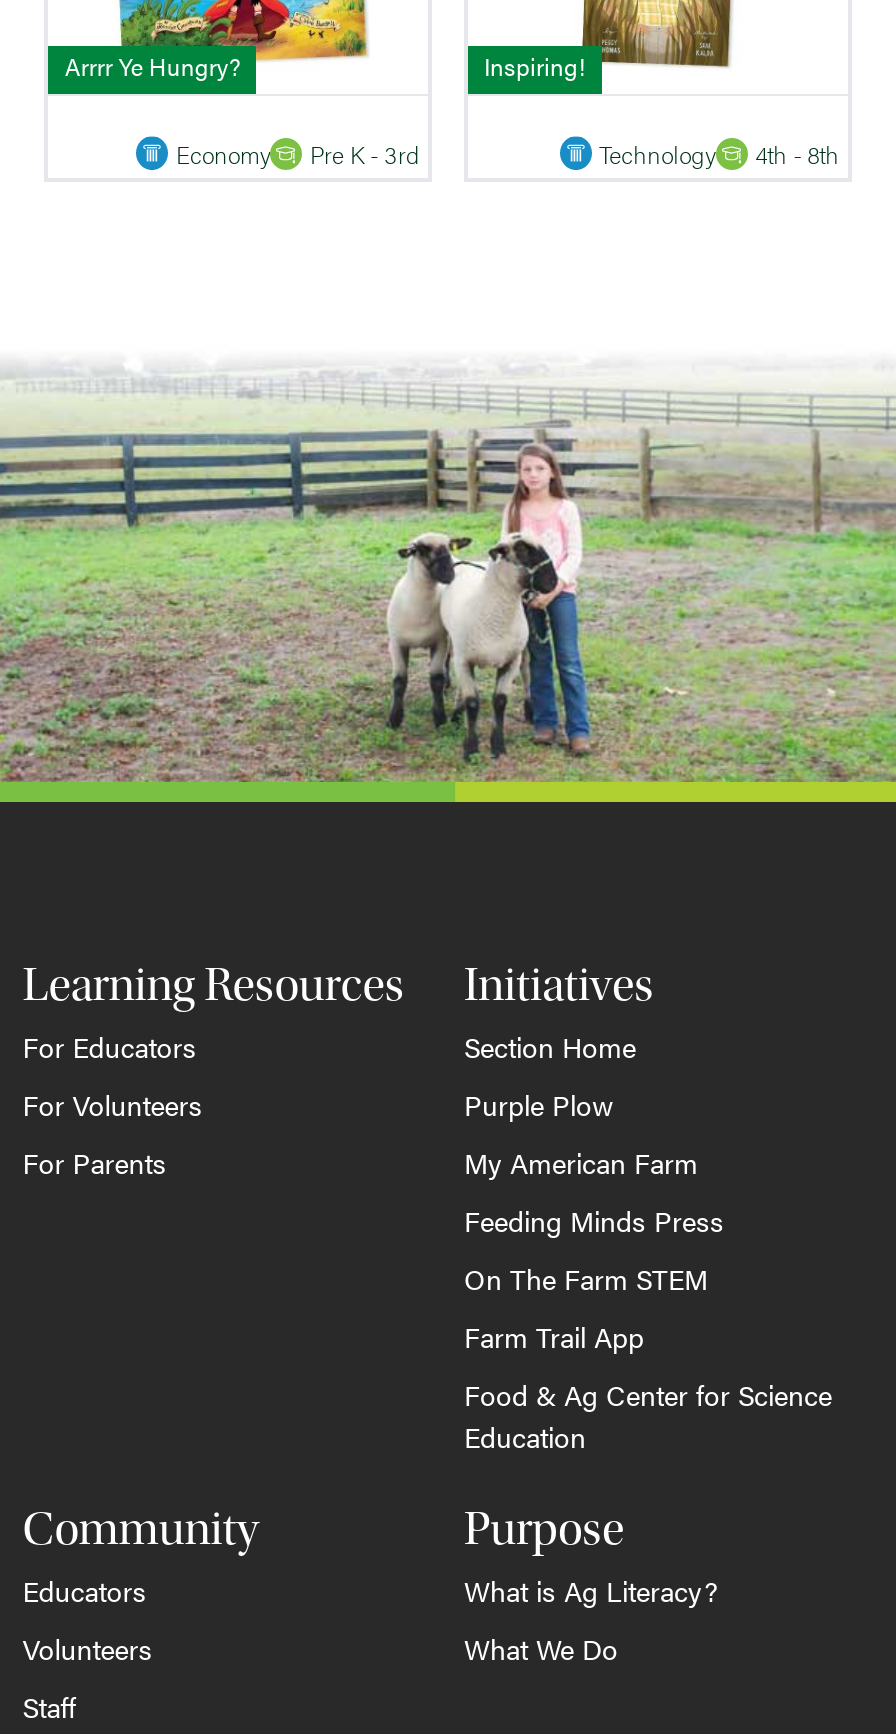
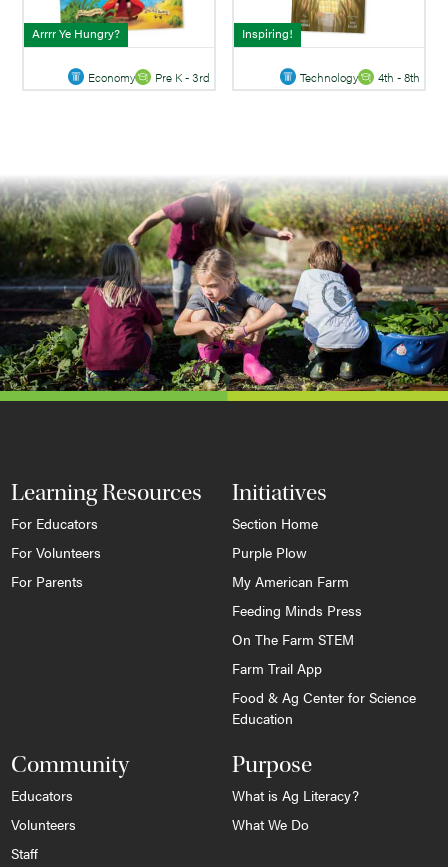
- [image]
+ [image]
